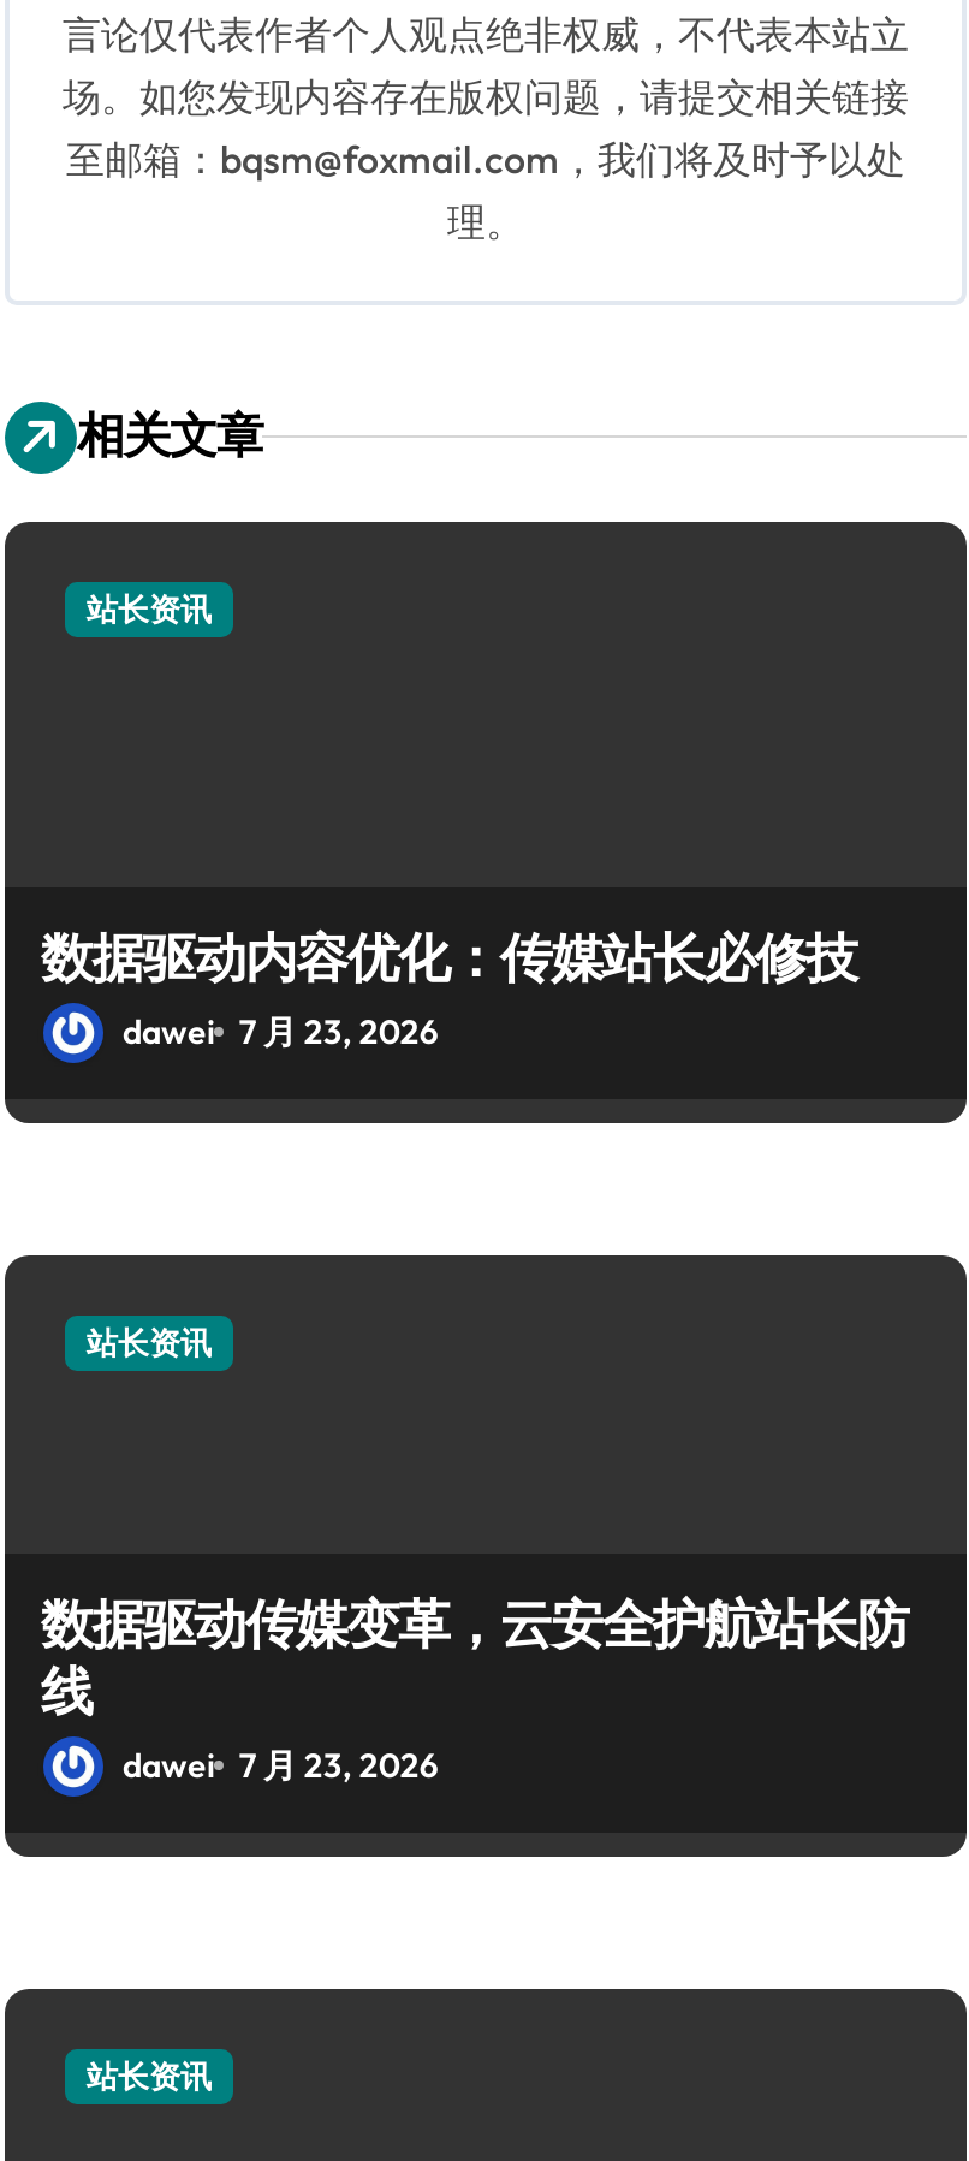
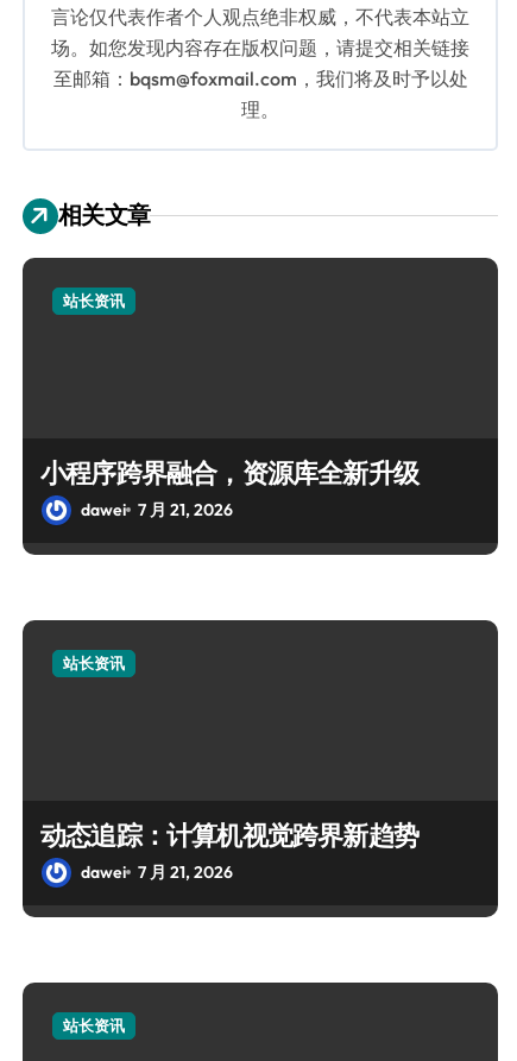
- 数据驱动内容优化：传媒站长必修技
- dawei 7 月 23, 2026
+ 小程序跨界融合，资源库全新升级
+ dawei 7 月 21, 2026

- 数据驱动传媒变革，云安全护航站长防
- 线
- dawei 7 月 23, 2026
+ 动态追踪：计算机视觉跨界新趋势
+ dawei 7 月 21, 2026
